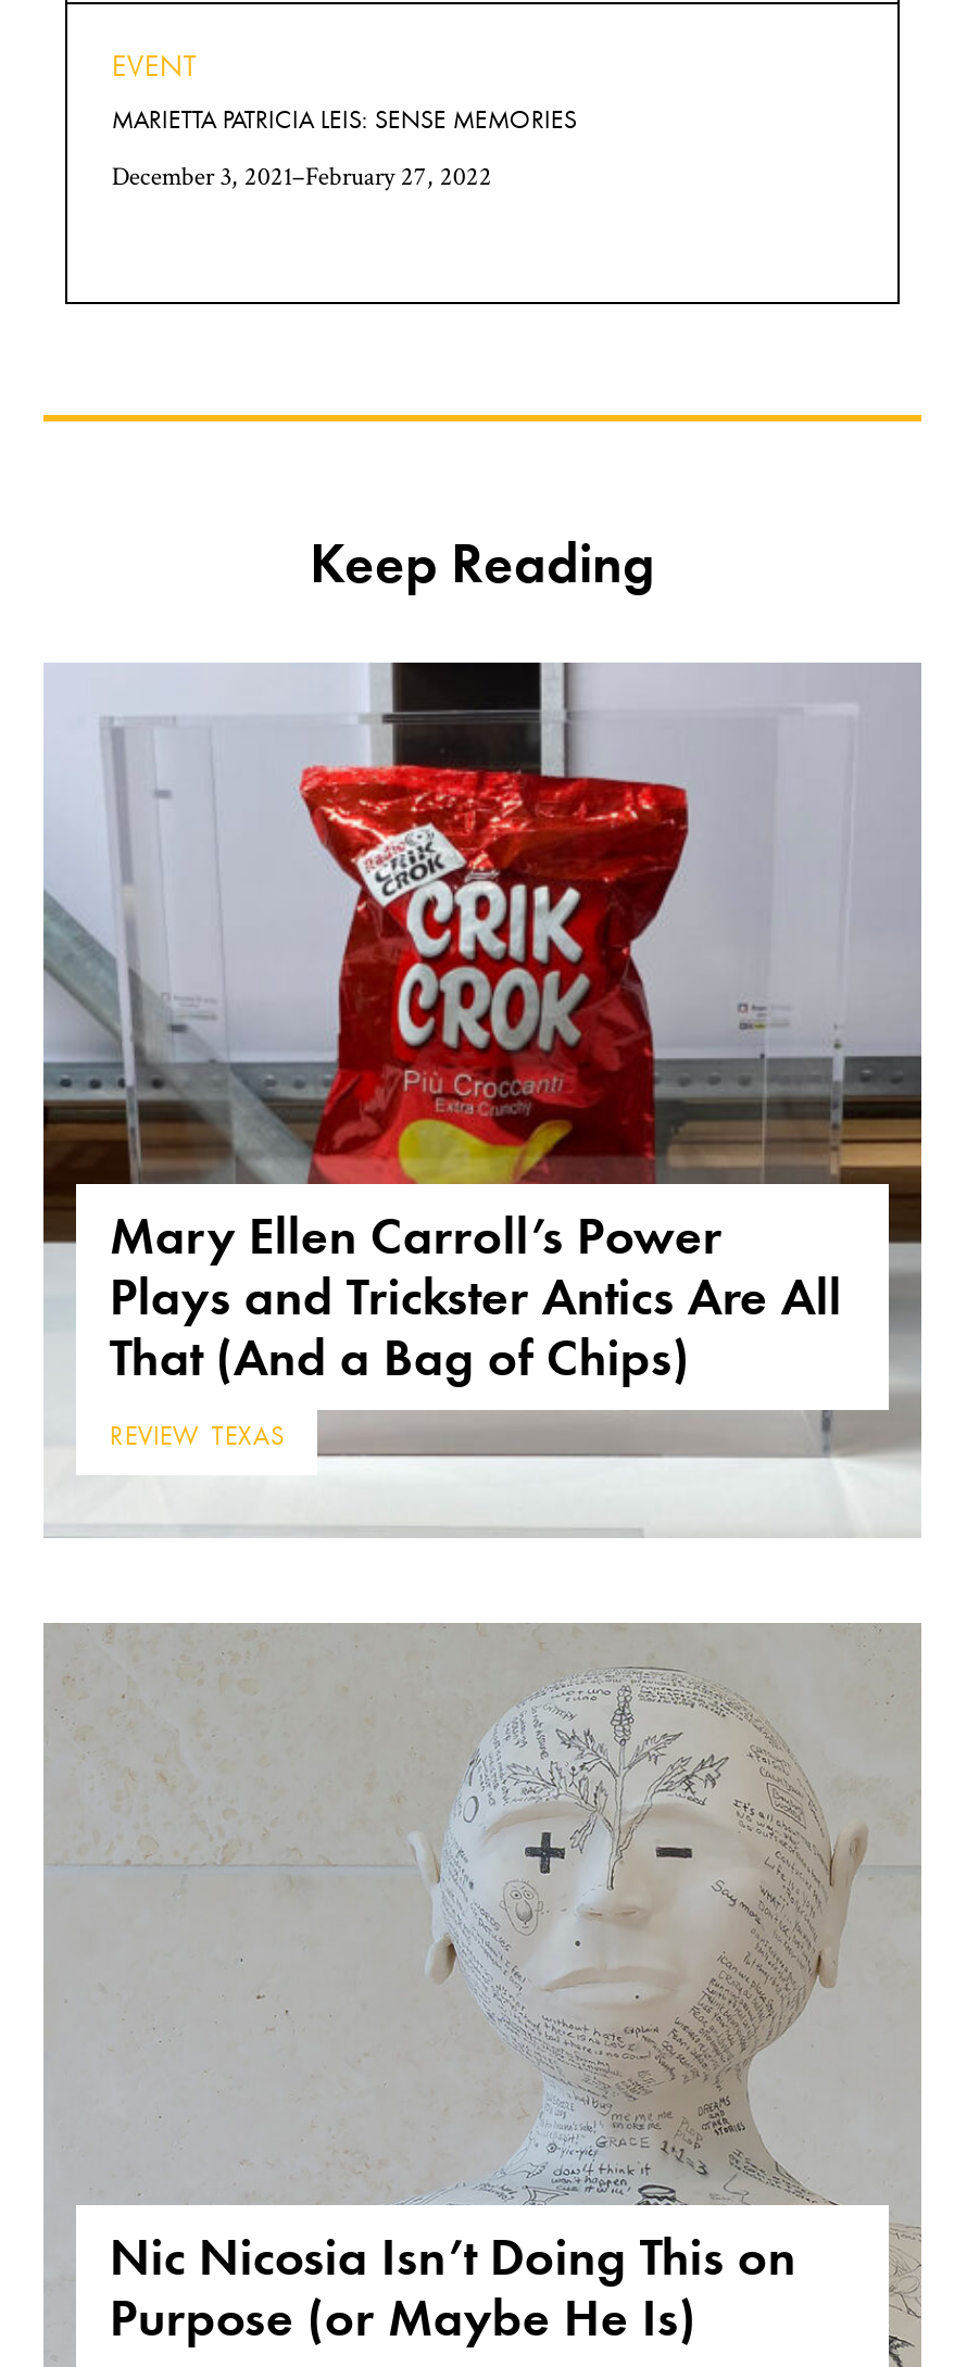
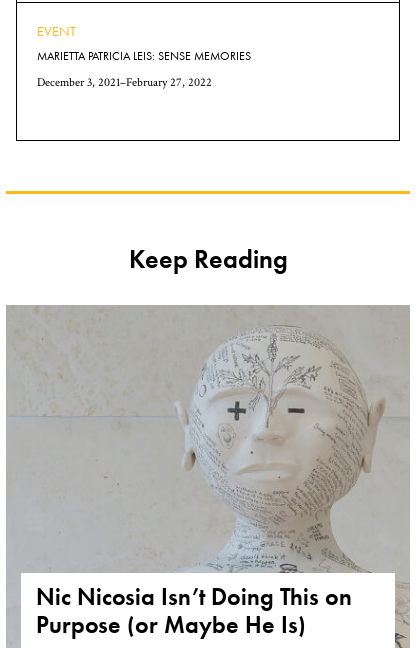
- [image]
- Mary Ellen Carroll’s Power
- Plays and Trickster Antics Are All
- That (And a Bag of Chips)
- REVIEW, TEXAS

- [image]
